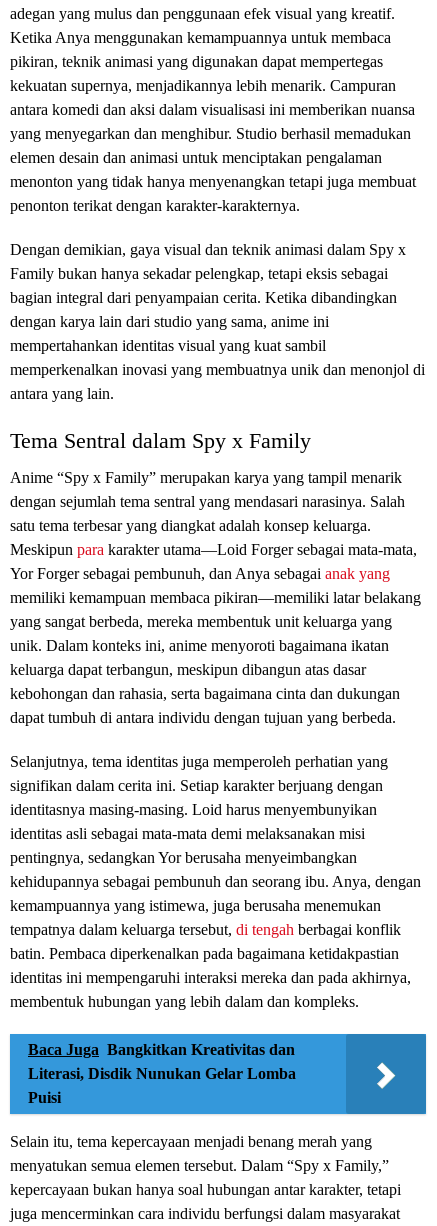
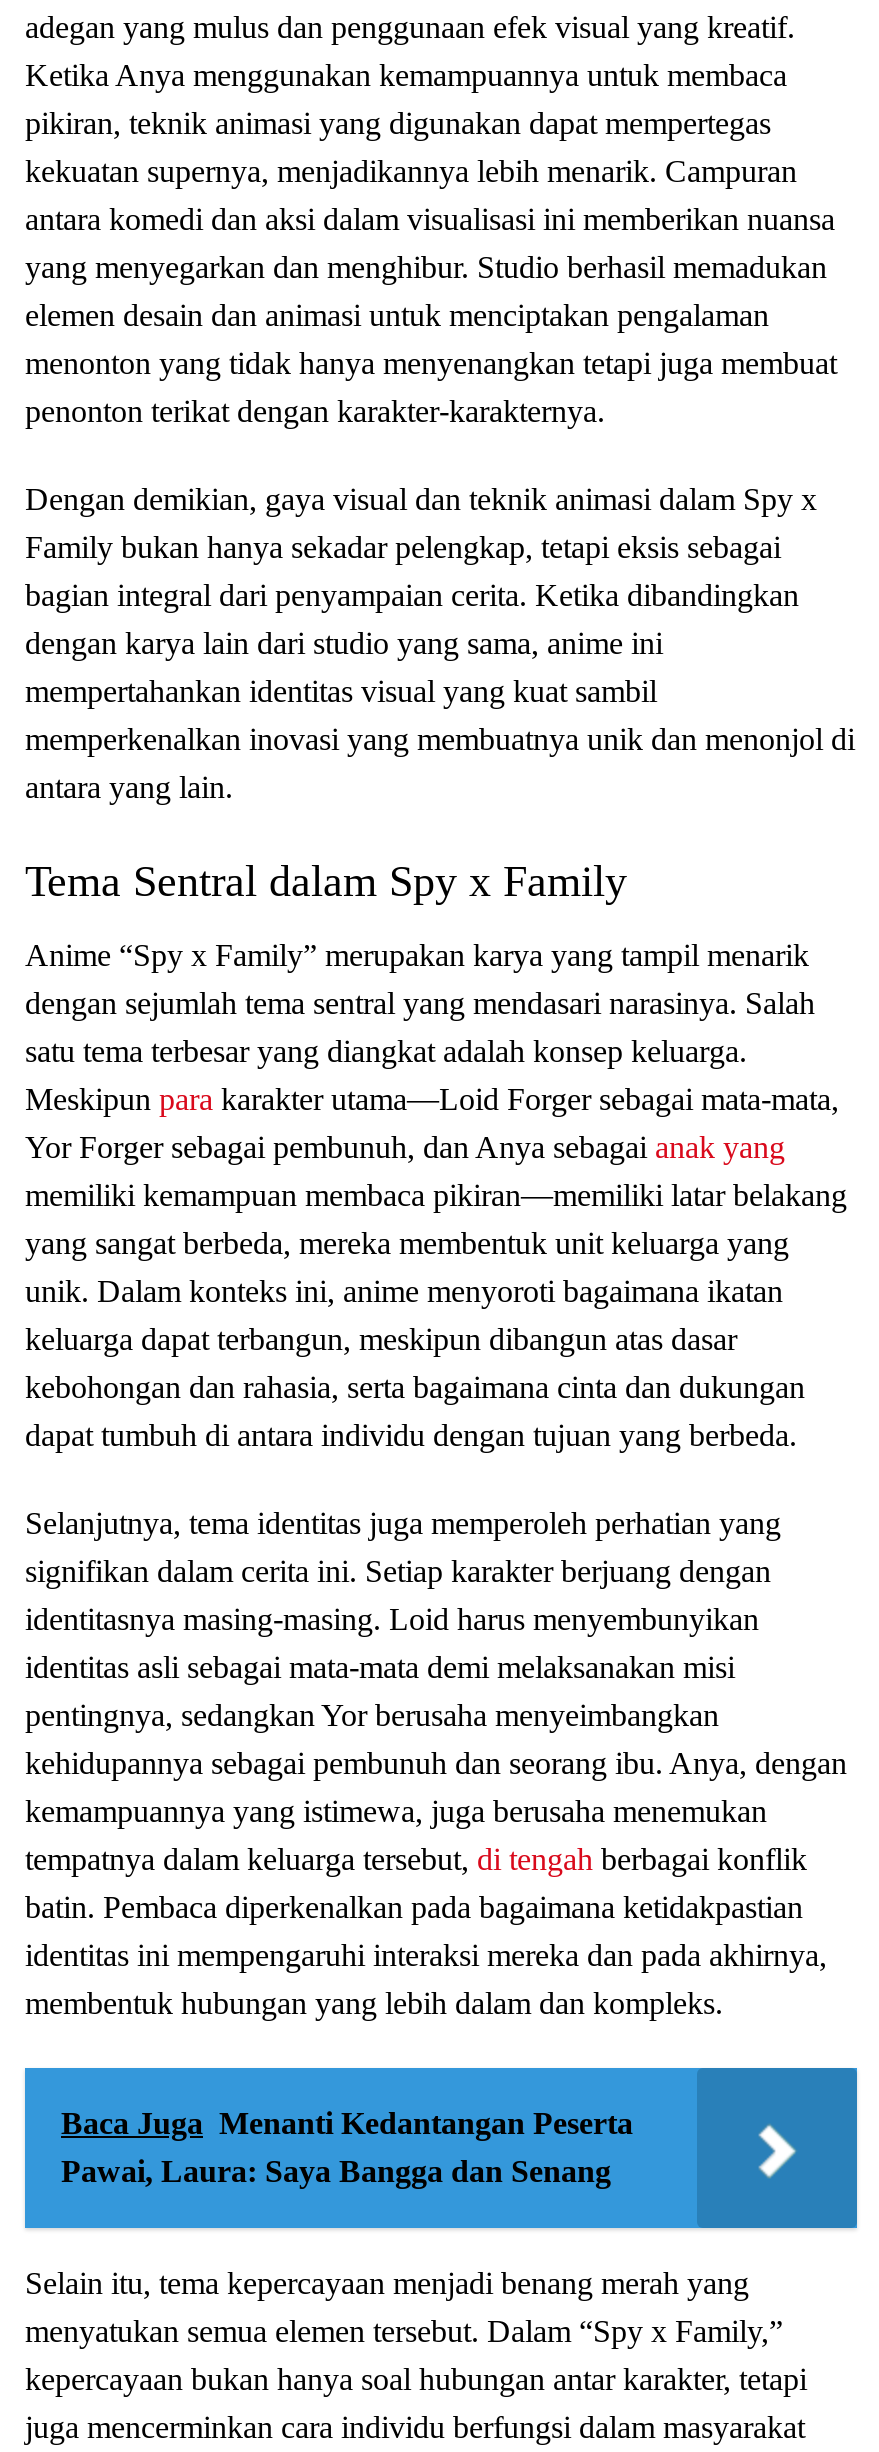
- Baca Juga Bangkitkan Kreativitas dan
- Literasi, Disdik Nunukan Gelar Lomba
- Puisi
+ Baca Juga Menanti Kedantangan Peserta
+ Pawai, Laura: Saya Bangga dan Senang
